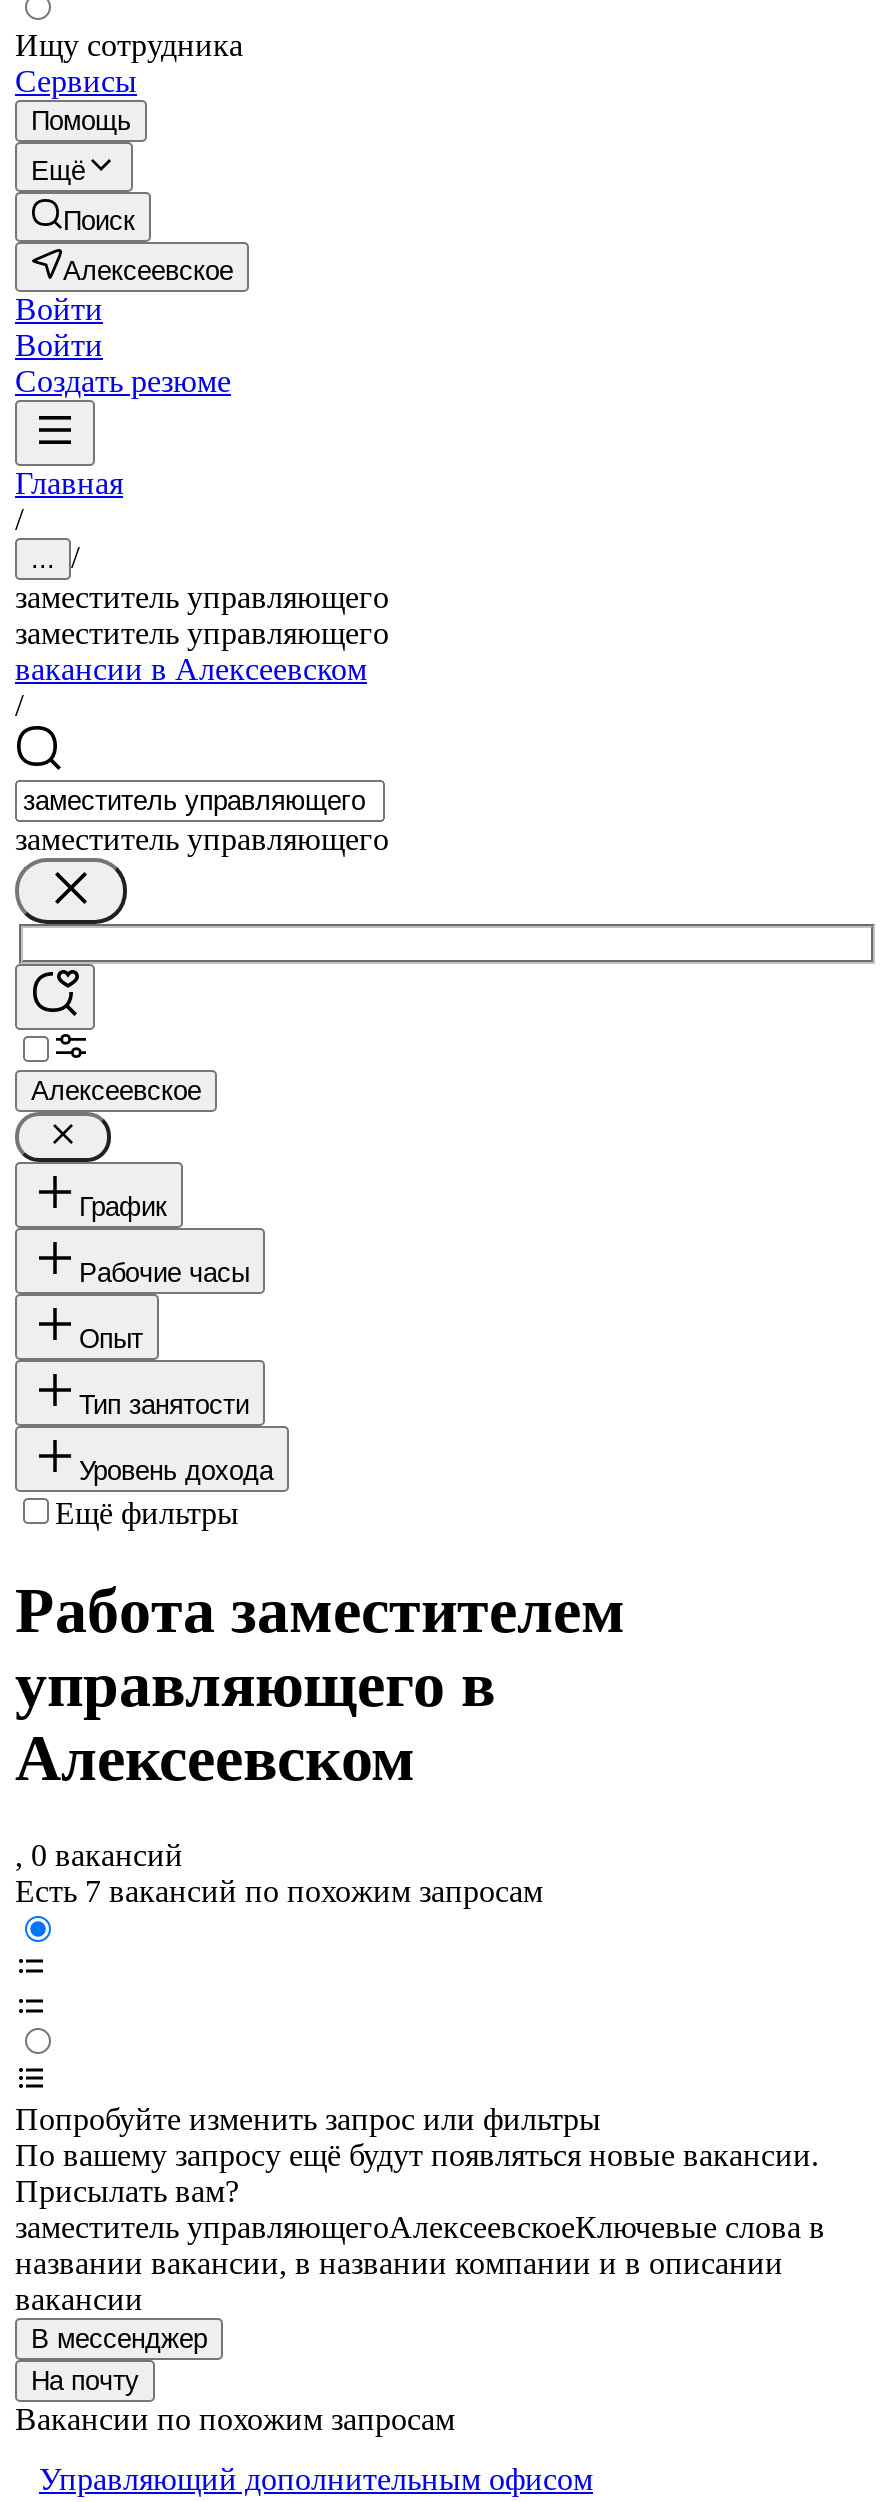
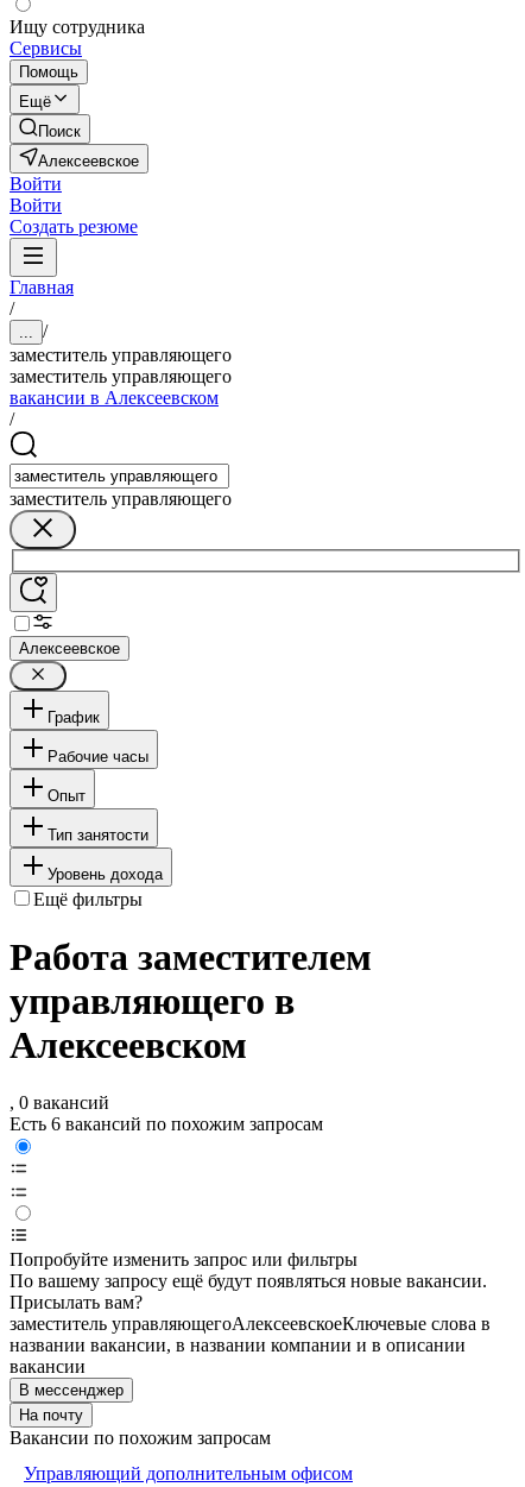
- Есть 7 вакансий по похожим запросам
+ Есть 6 вакансий по похожим запросам
